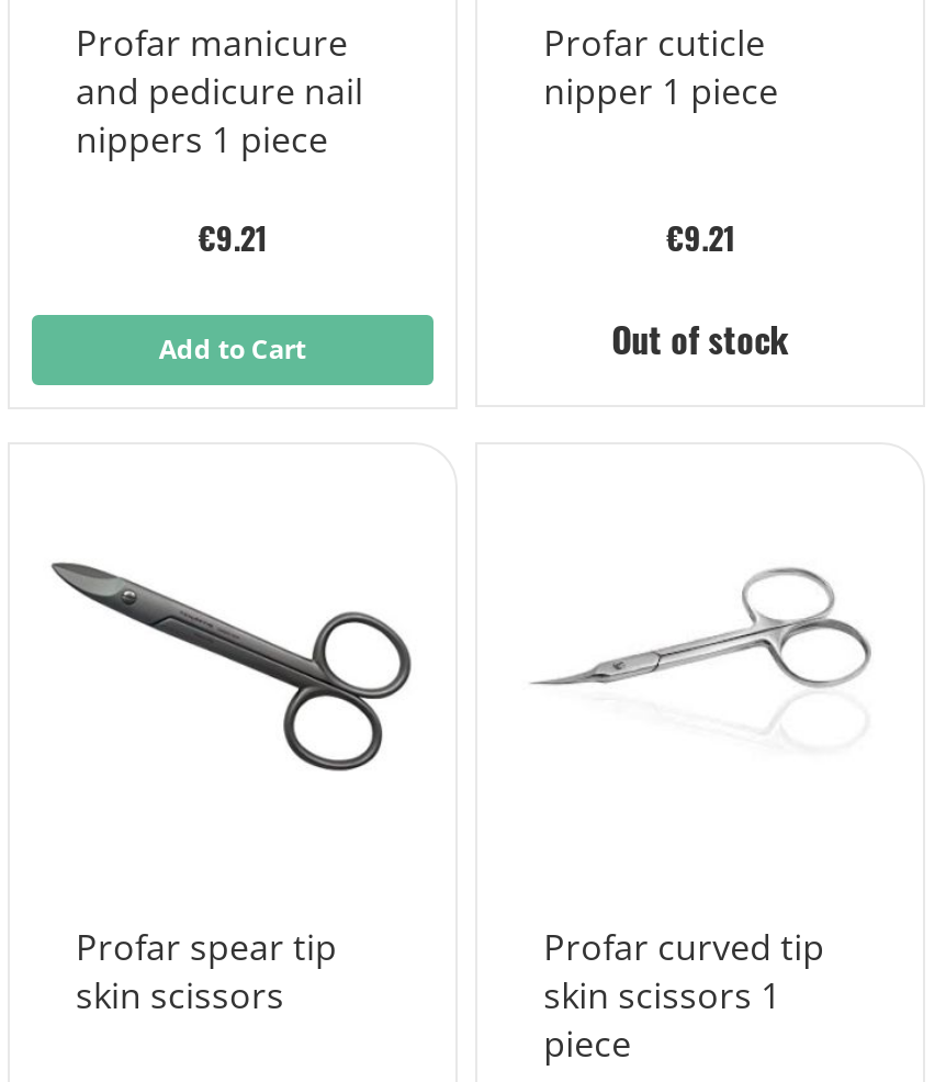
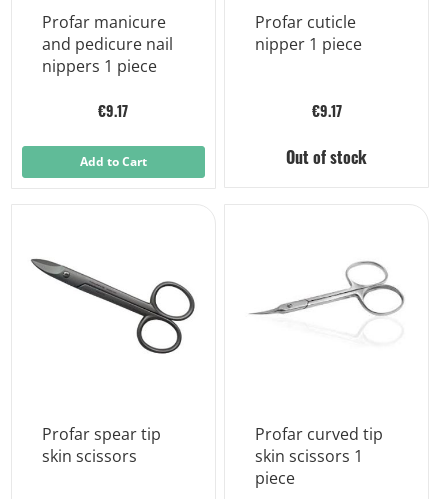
- €9.21
+ €9.17

- €9.21
+ €9.17
